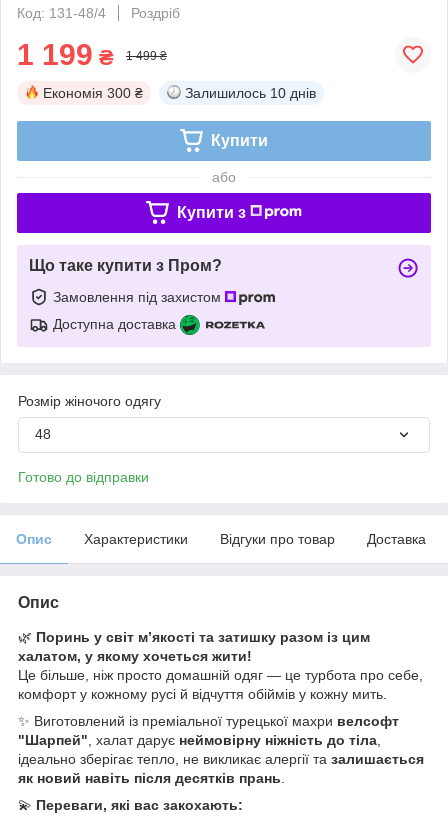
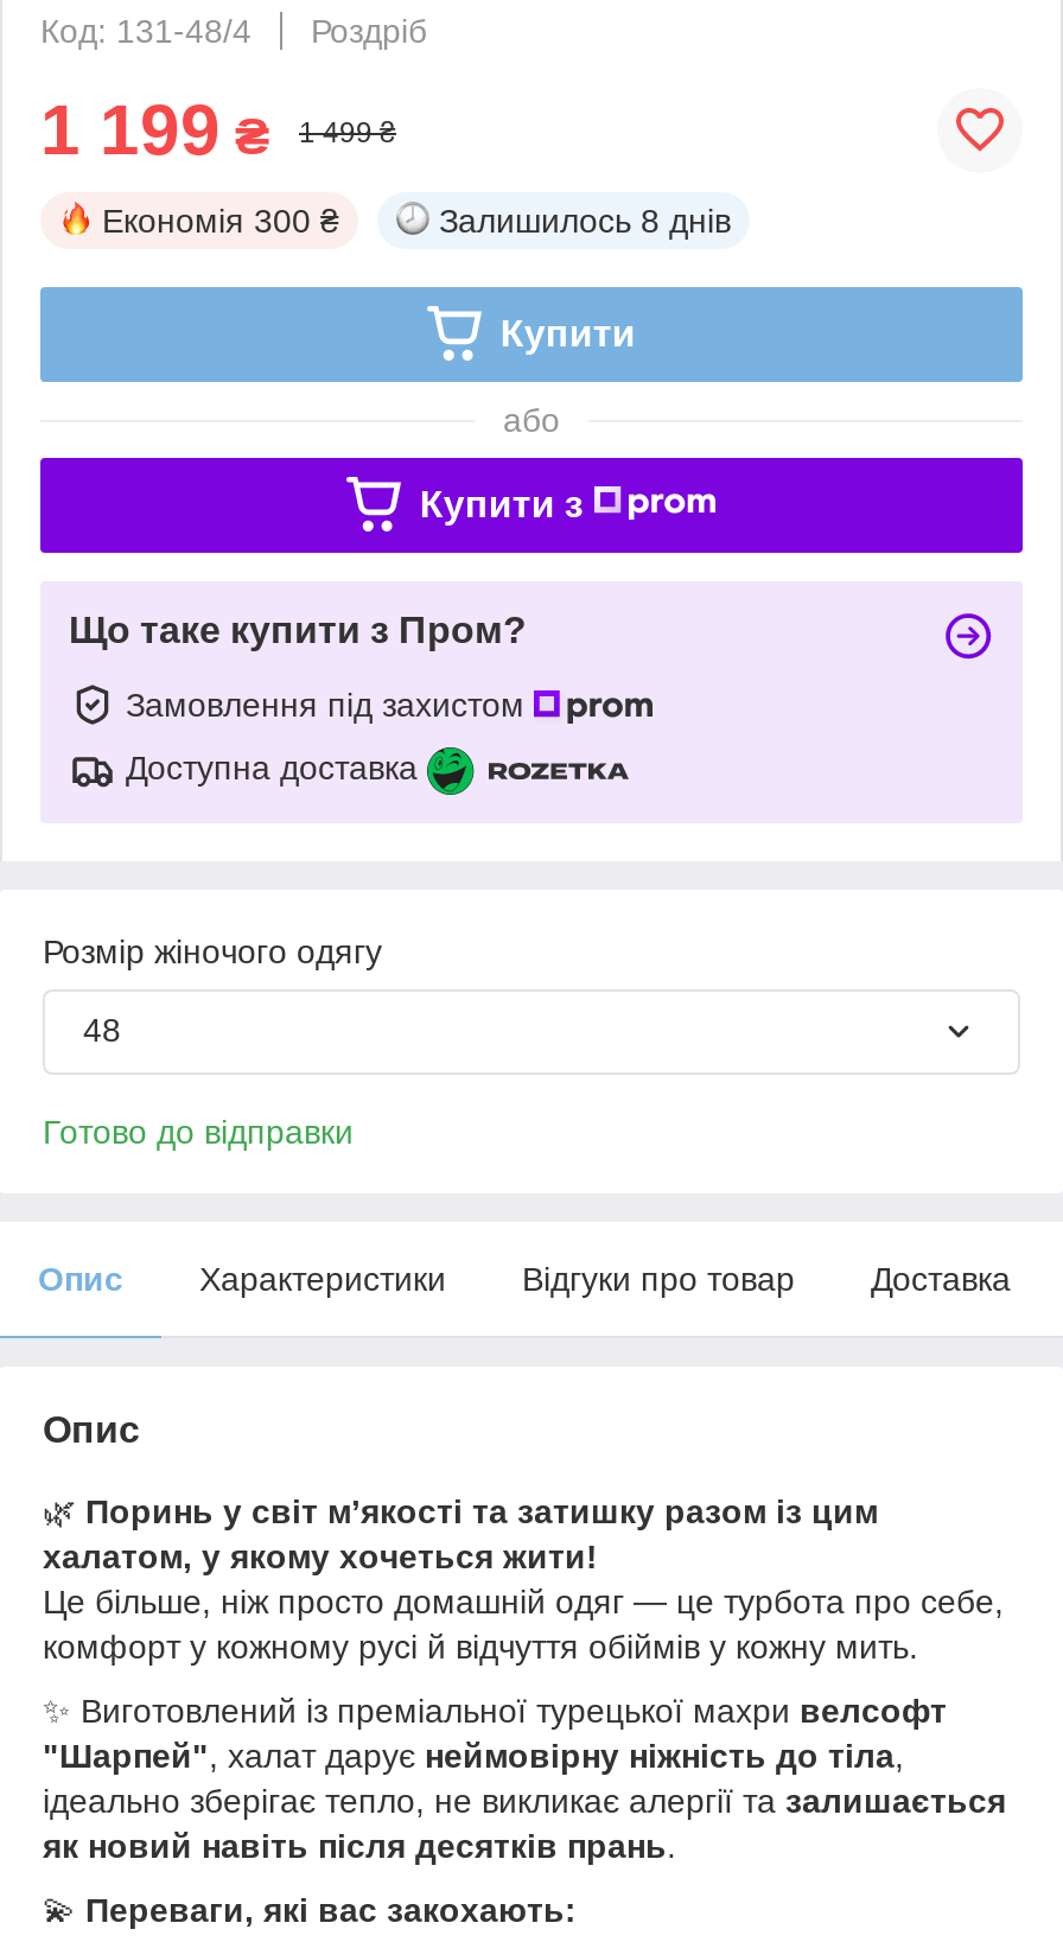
- Залишилось 10 днів
+ Залишилось 8 днів
